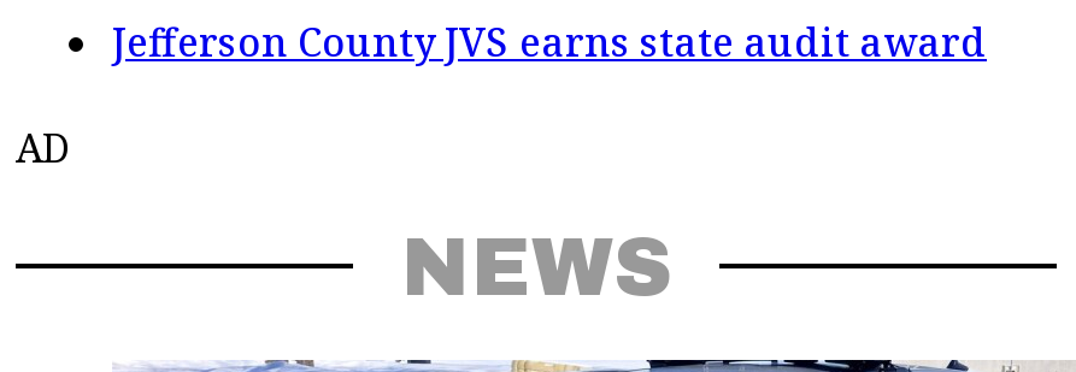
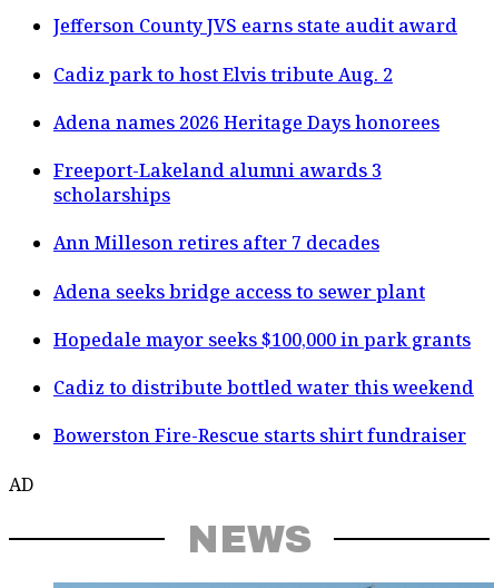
+ Cadiz park to host Elvis tribute Aug. 2
+ Adena names 2026 Heritage Days honorees
+ Freeport-Lakeland alumni awards 3
+ scholarships
+ Ann Milleson retires after 7 decades
+ Adena seeks bridge access to sewer plant
+ Hopedale mayor seeks $100,000 in park grants
+ Cadiz to distribute bottled water this weekend
+ Bowerston Fire-Rescue starts shirt fundraiser
